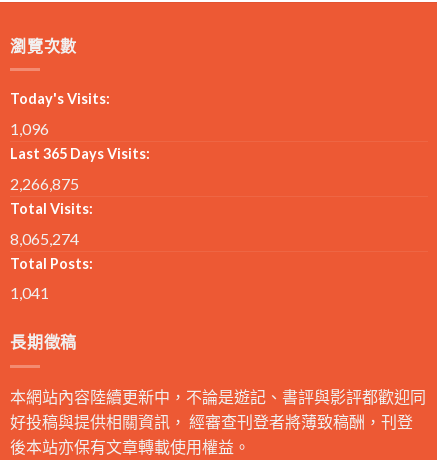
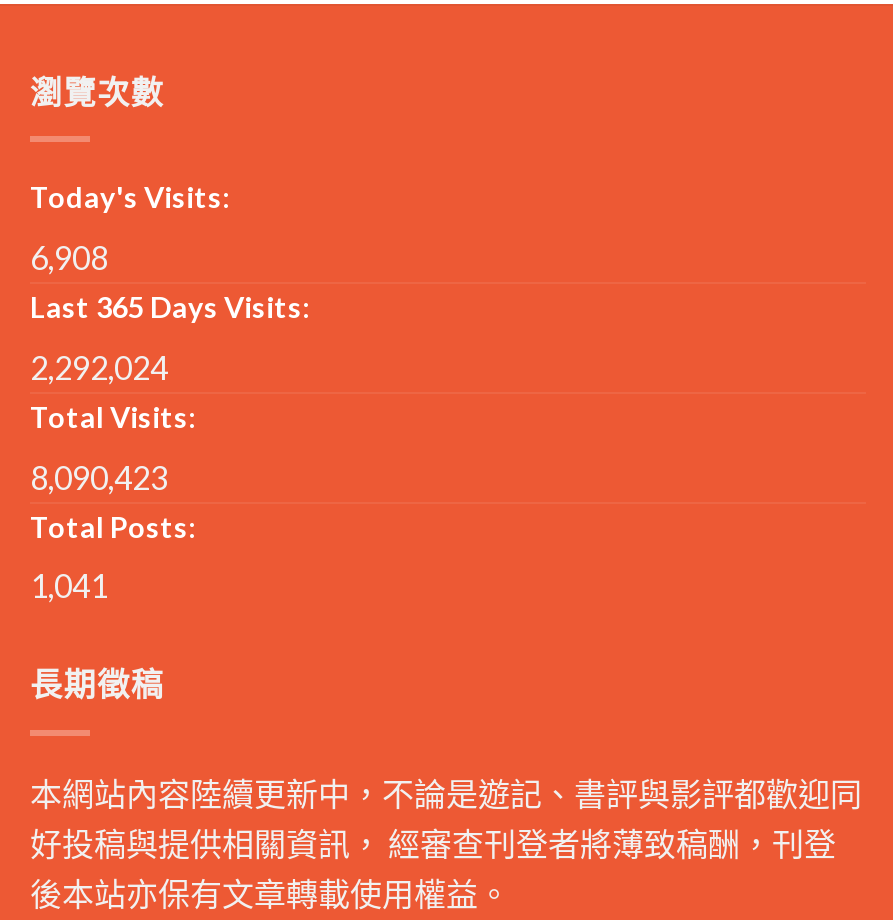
- 1,096
+ 6,908

- 2,266,875
+ 2,292,024

- 8,065,274
+ 8,090,423
